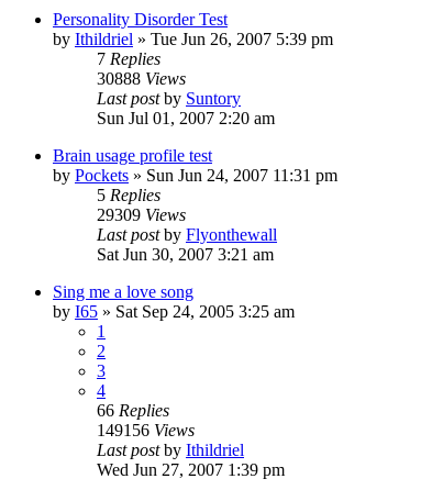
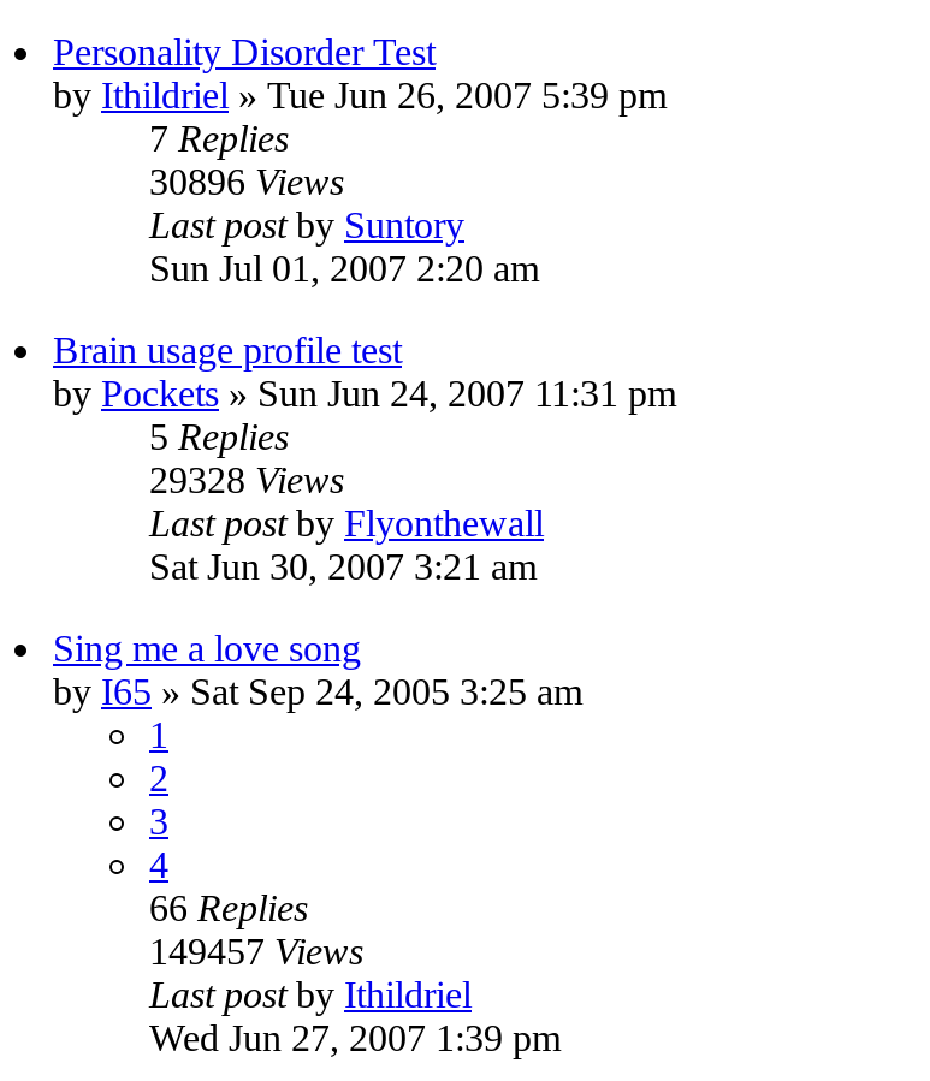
- 30888 Views
+ 30896 Views

- 29309 Views
+ 29328 Views

- 149156 Views
+ 149457 Views
